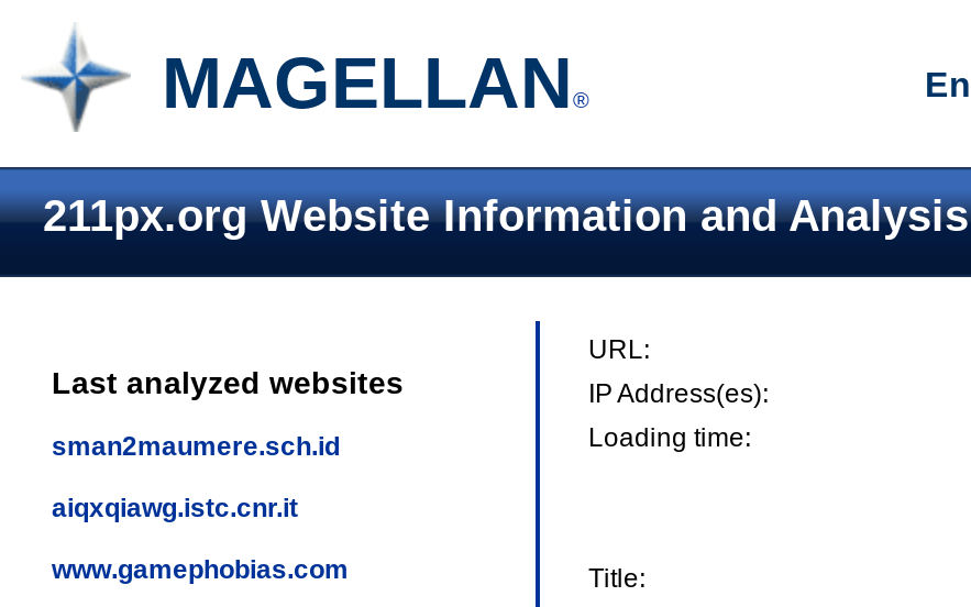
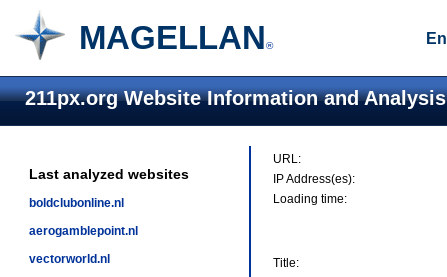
- sman2maumere.sch.id
+ boldclubonline.nl

- aiqxqiawg.istc.cnr.it
+ aerogamblepoint.nl

- www.gamephobias.com
+ vectorworld.nl
